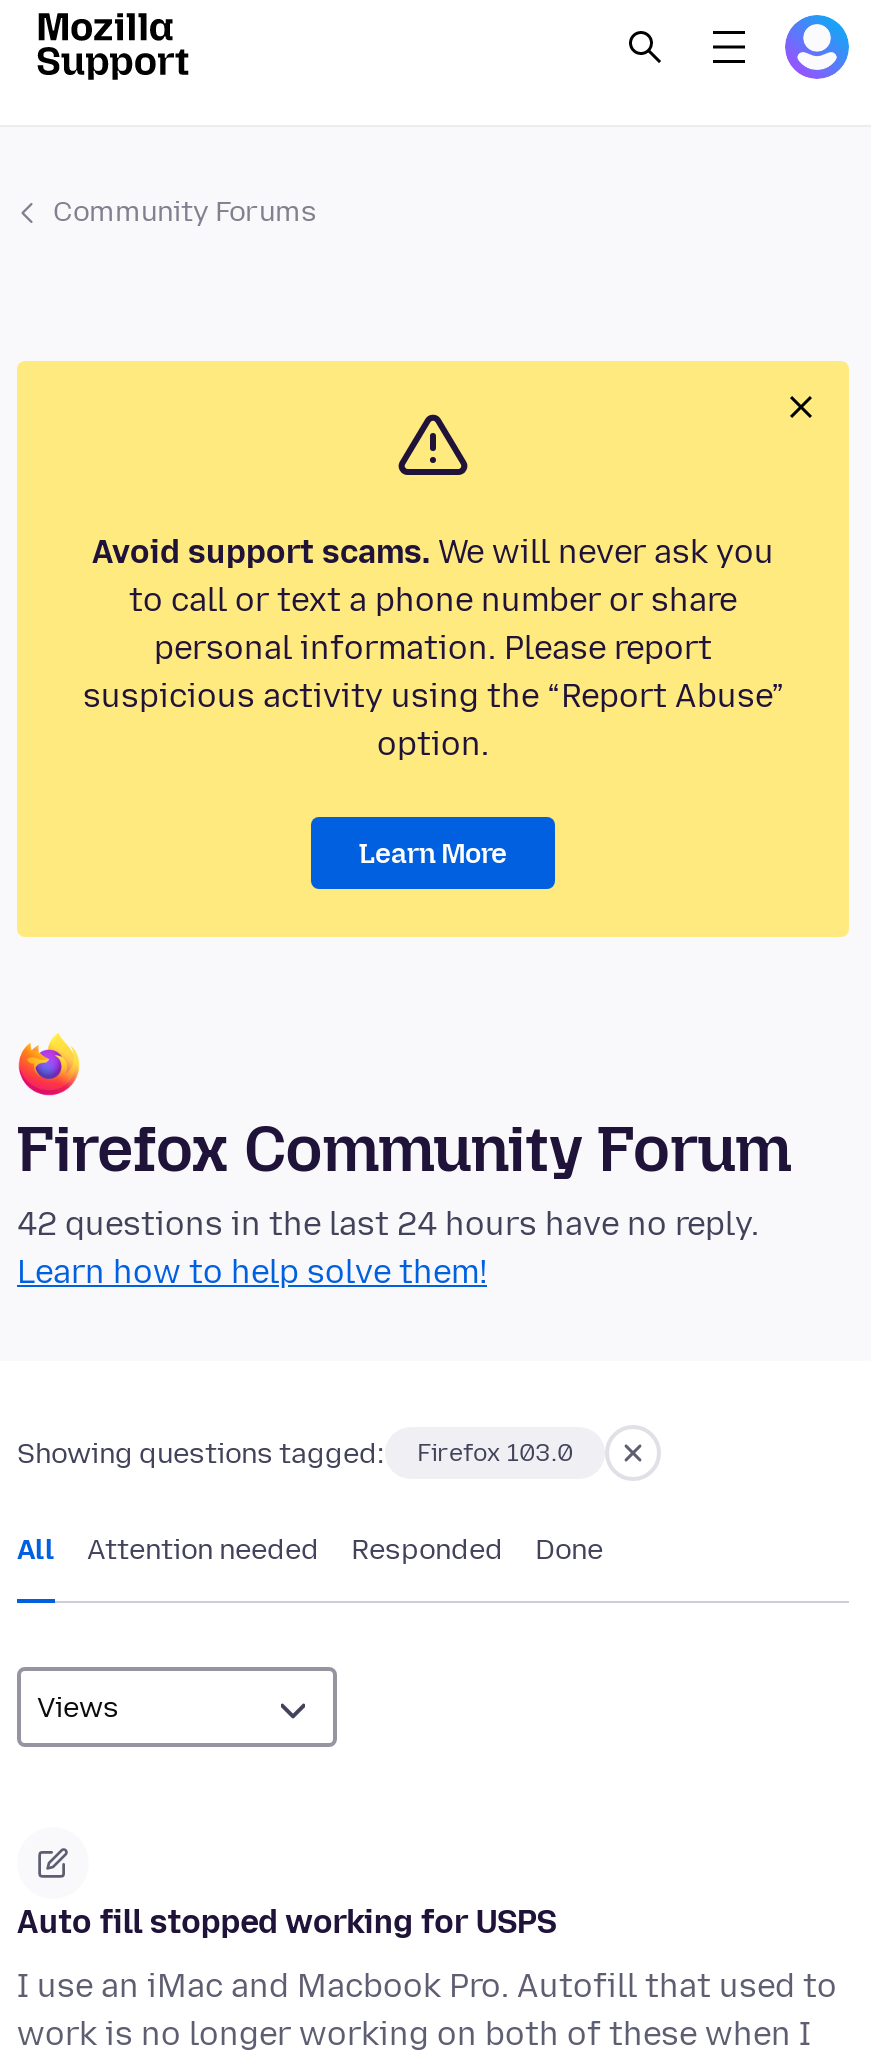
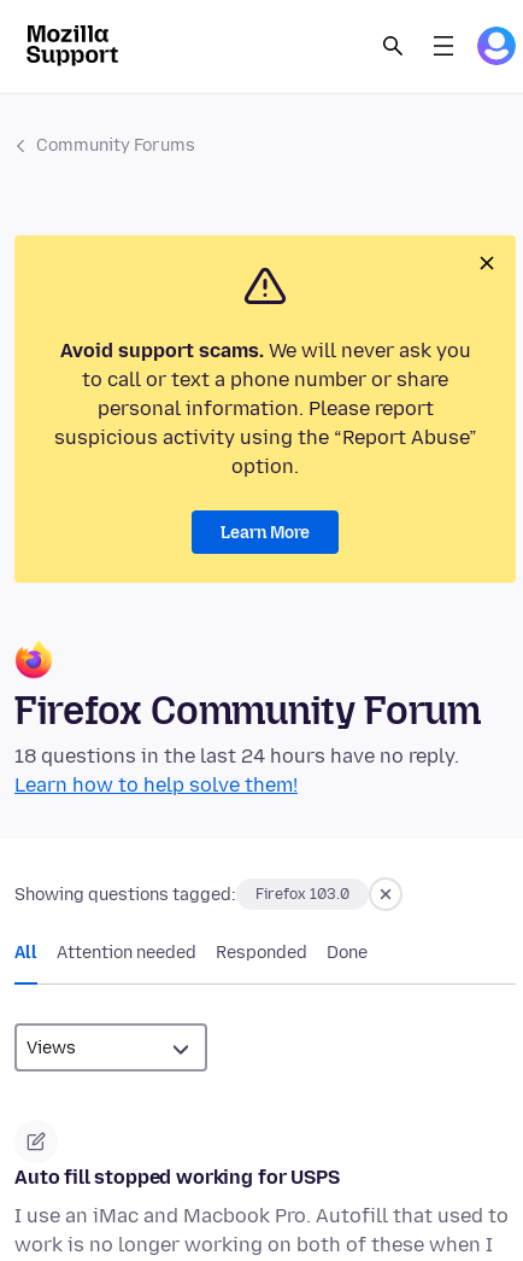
- 42 questions in the last 24 hours have no reply.
+ 18 questions in the last 24 hours have no reply.
